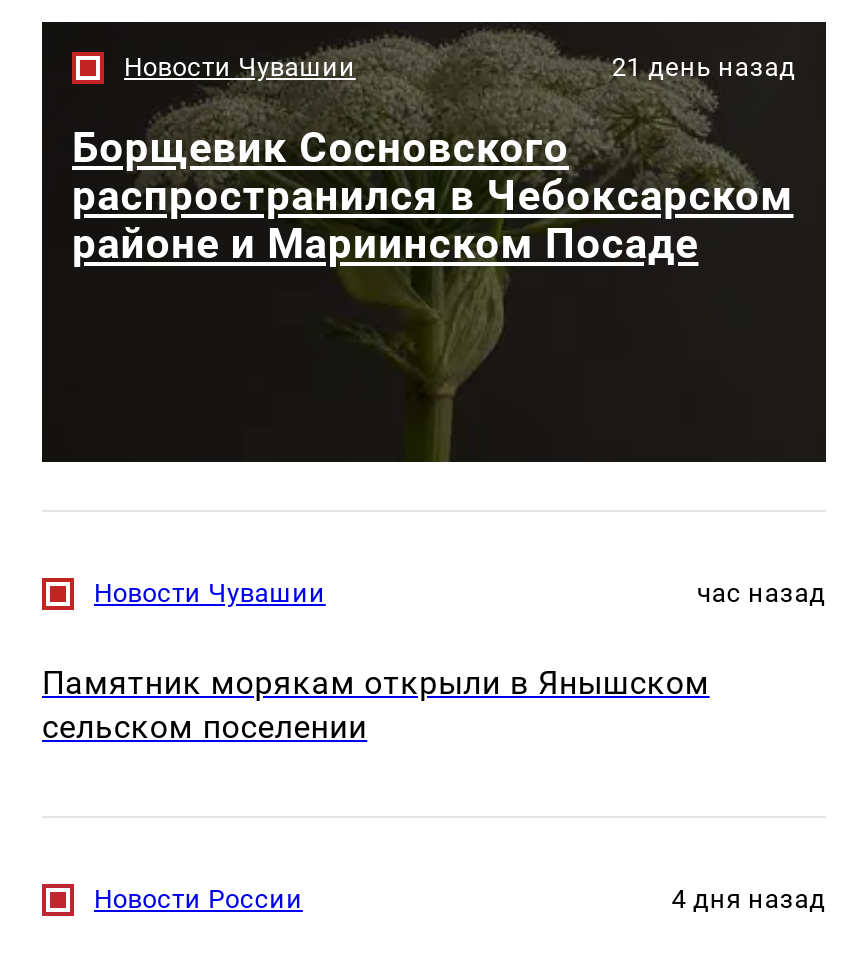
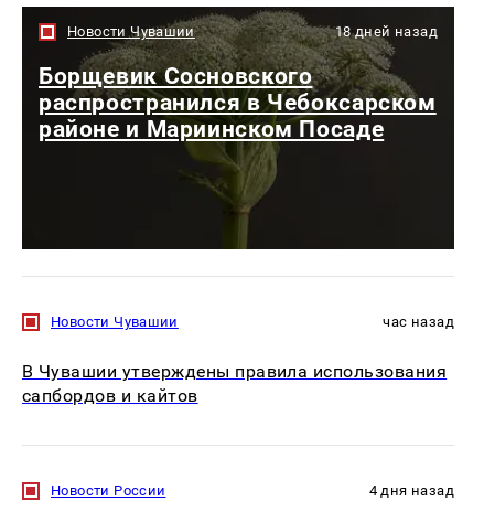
- 21 день назад
+ 18 дней назад

- Памятник морякам открыли в Янышском
- сельском поселении
+ В Чувашии утверждены правила использования
+ сапбордов и кайтов
